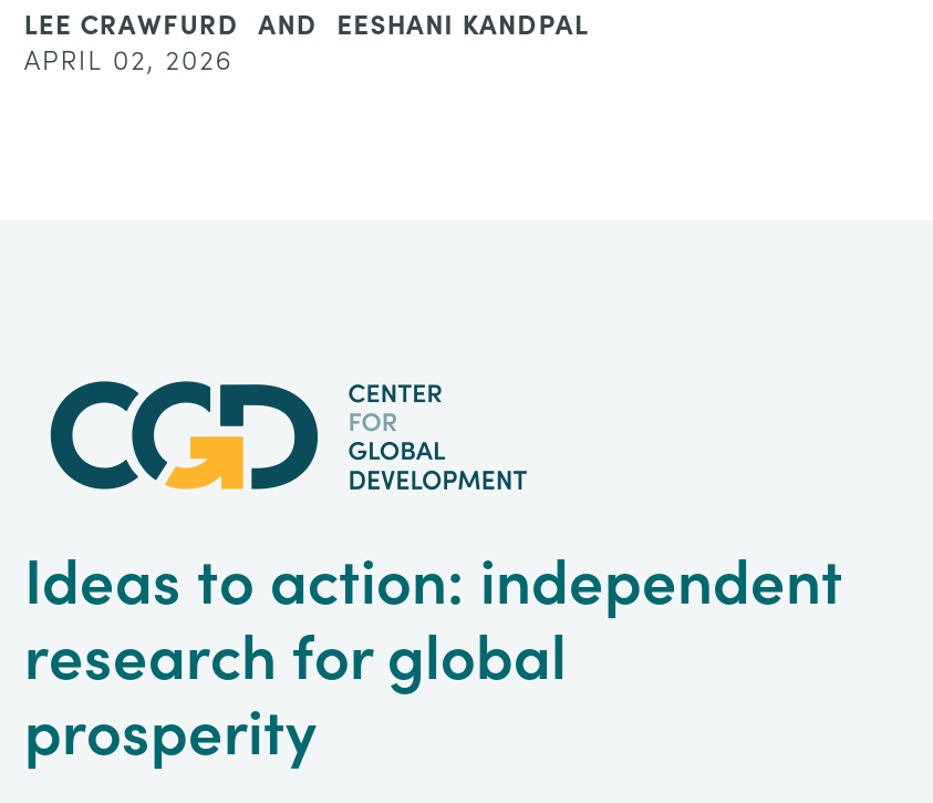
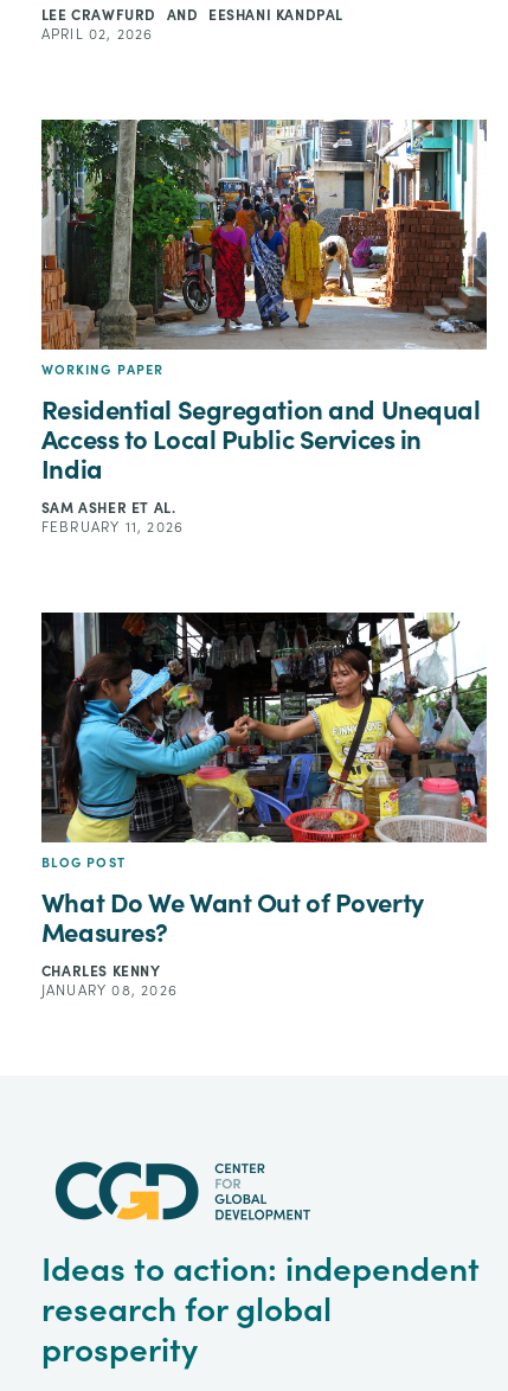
+ [image]
+ WORKING PAPER
+ Residential Segregation and Unequal
+ Access to Local Public Services in
+ India
+ SAM ASHER ET AL.
+ FEBRUARY 11, 2026

+ [image]
+ BLOG POST
+ What Do We Want Out of Poverty
+ Measures?
+ CHARLES KENNY
+ JANUARY 08, 2026
